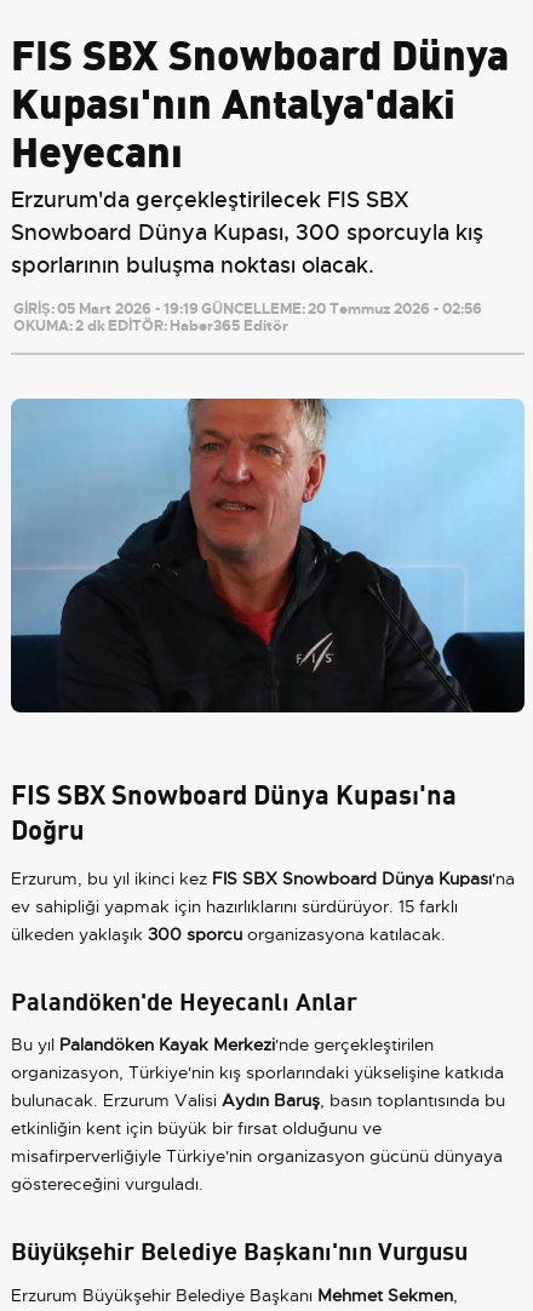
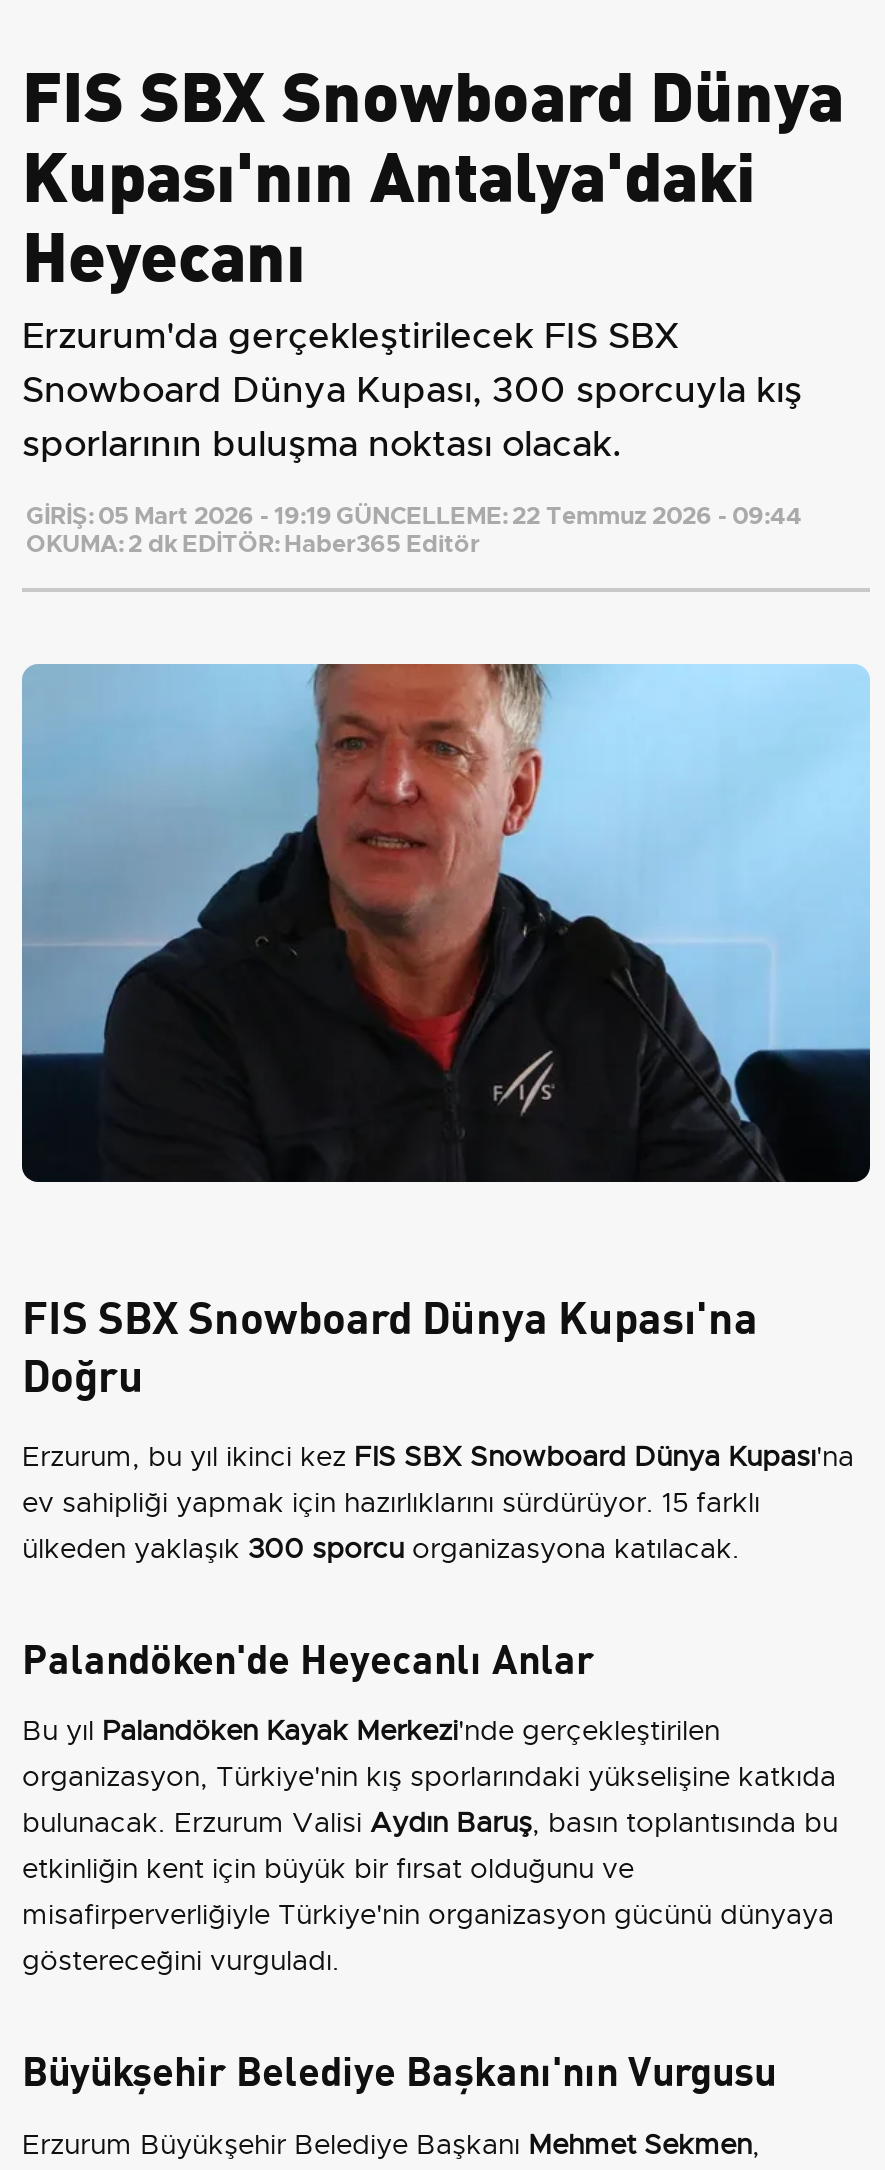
- GİRİŞ: 05 Mart 2026 - 19:19 GÜNCELLEME: 20 Temmuz 2026 - 02:56
+ GİRİŞ: 05 Mart 2026 - 19:19 GÜNCELLEME: 22 Temmuz 2026 - 09:44
